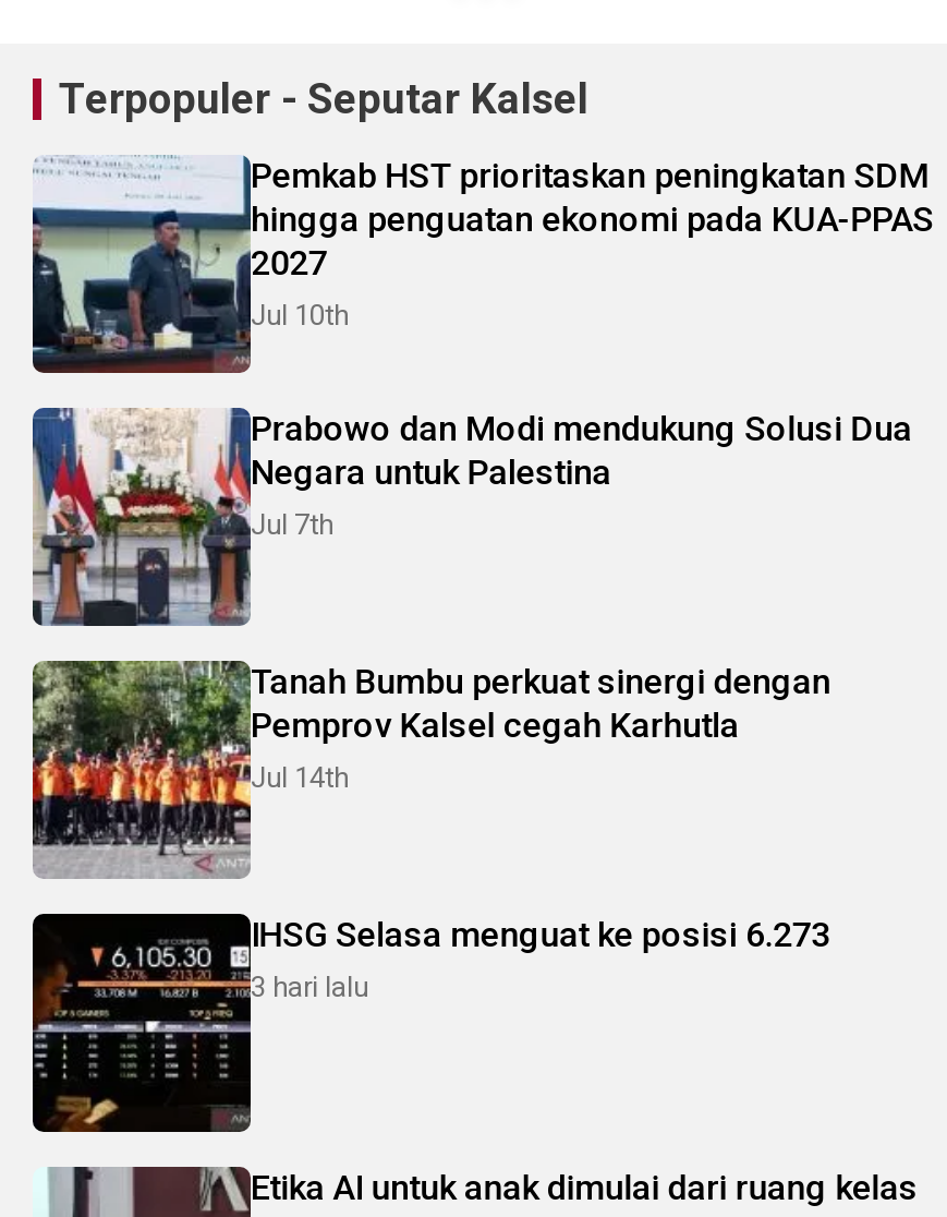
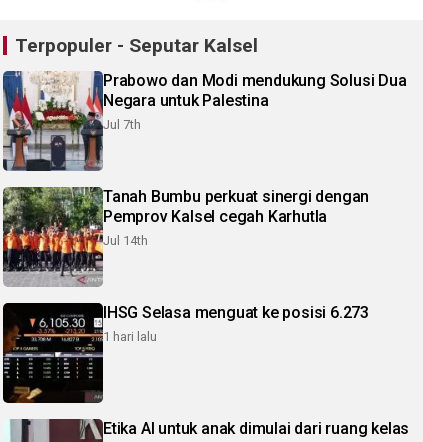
- [image]
- Pemkab HST prioritaskan peningkatan SDM
- hingga penguatan ekonomi pada KUA-PPAS
- 2027
- Jul 10th

- 3 hari lalu
+ 1 hari lalu
